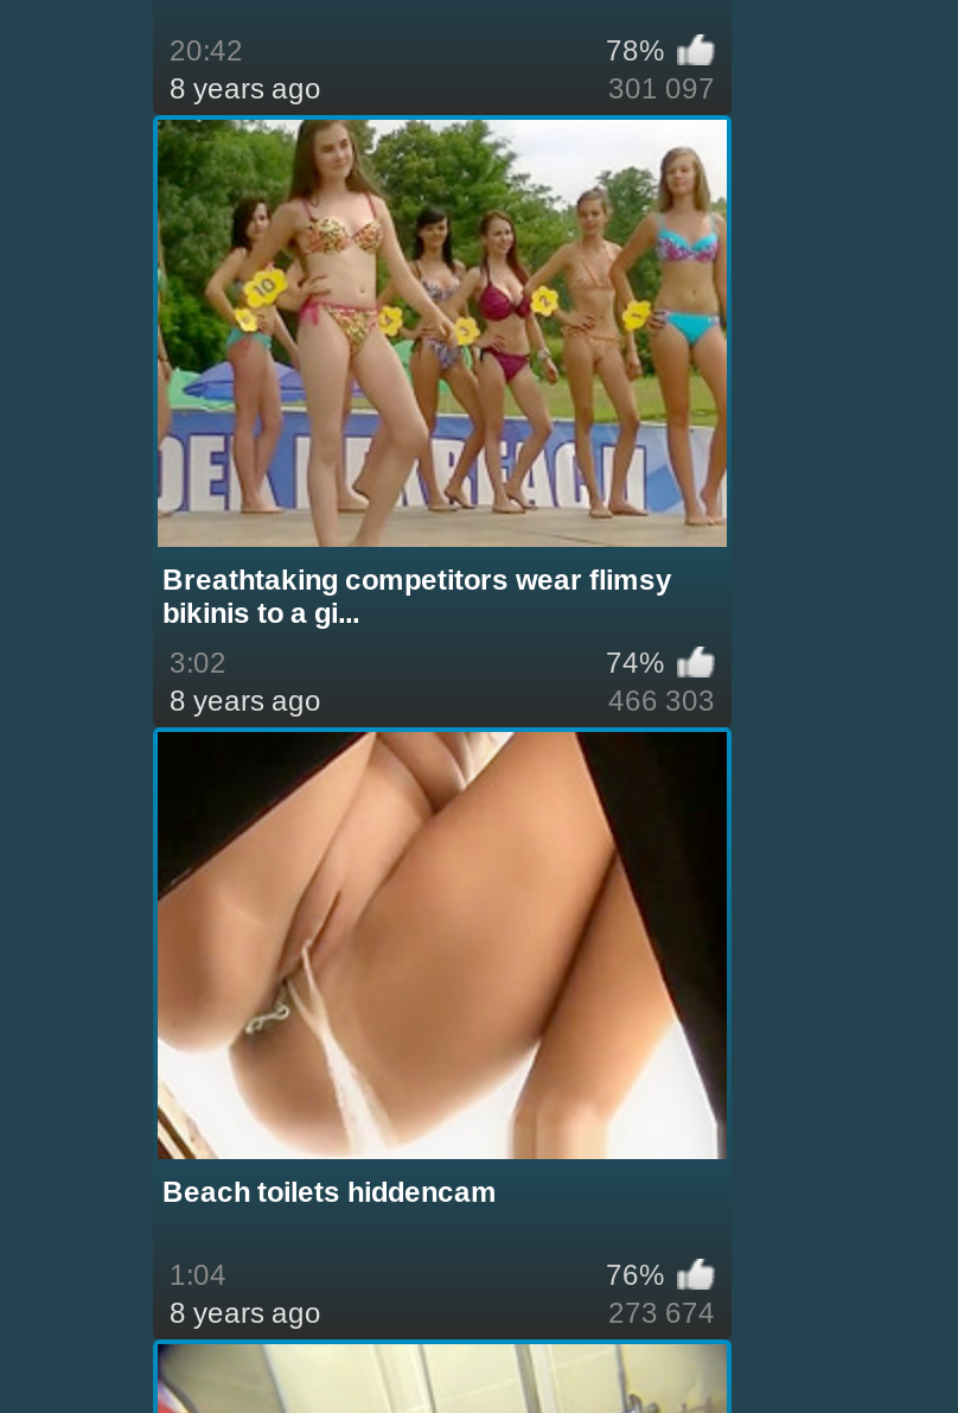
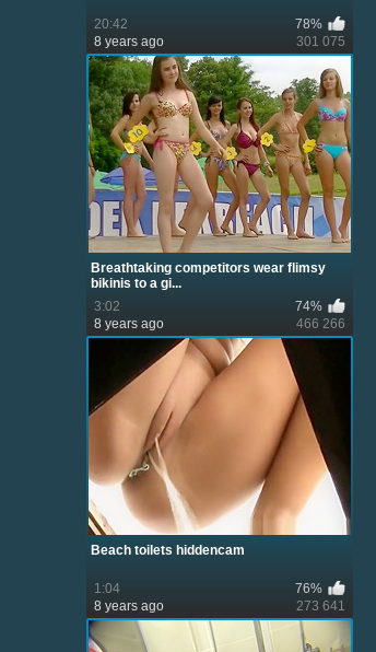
- 301 097
+ 301 075

- 466 303
+ 466 266

- 273 674
+ 273 641
